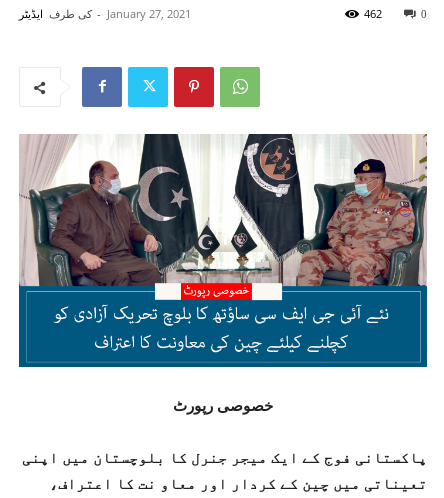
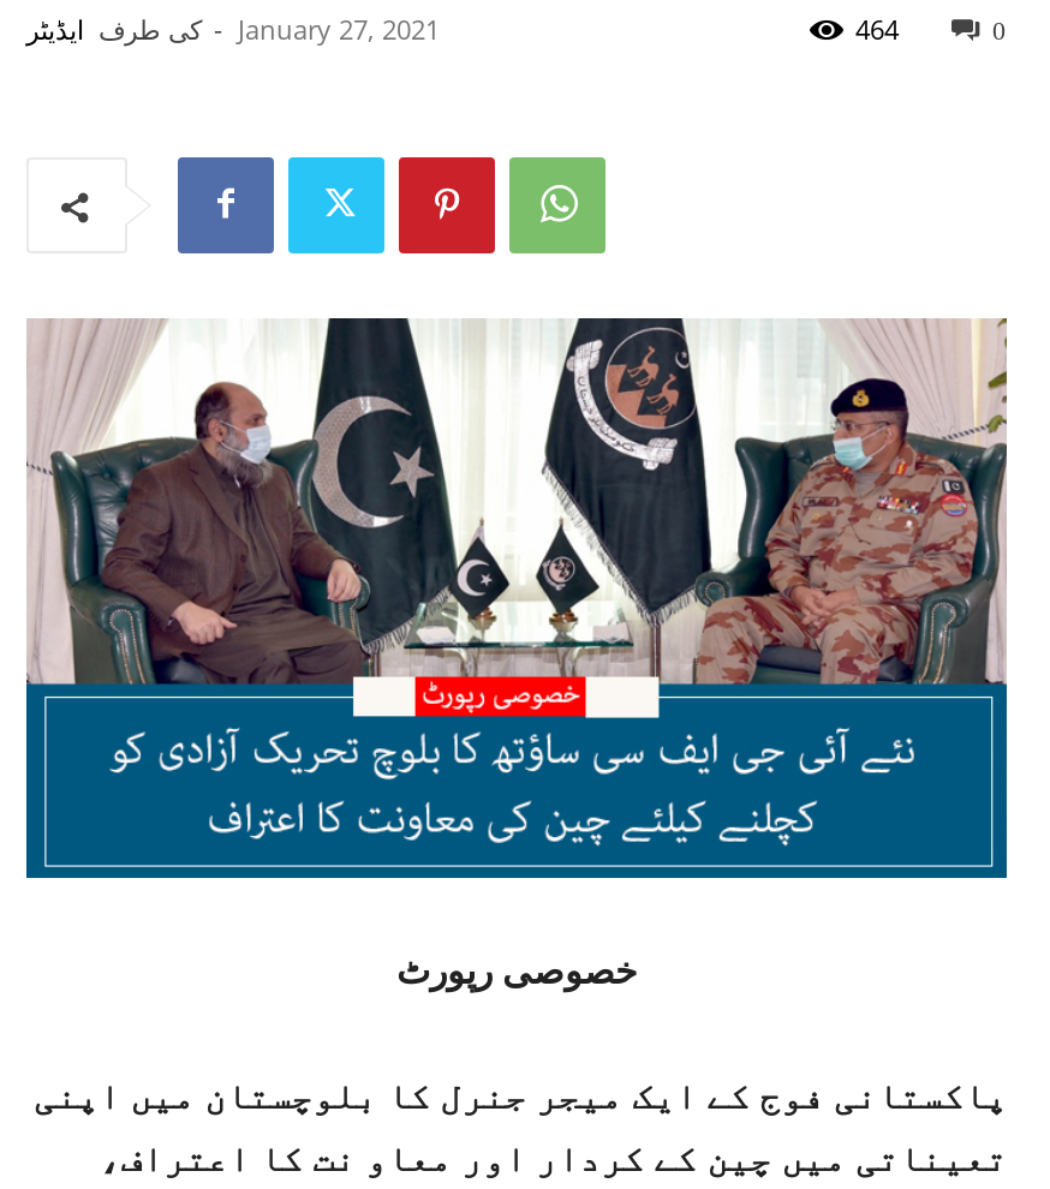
- 462
+ 464
